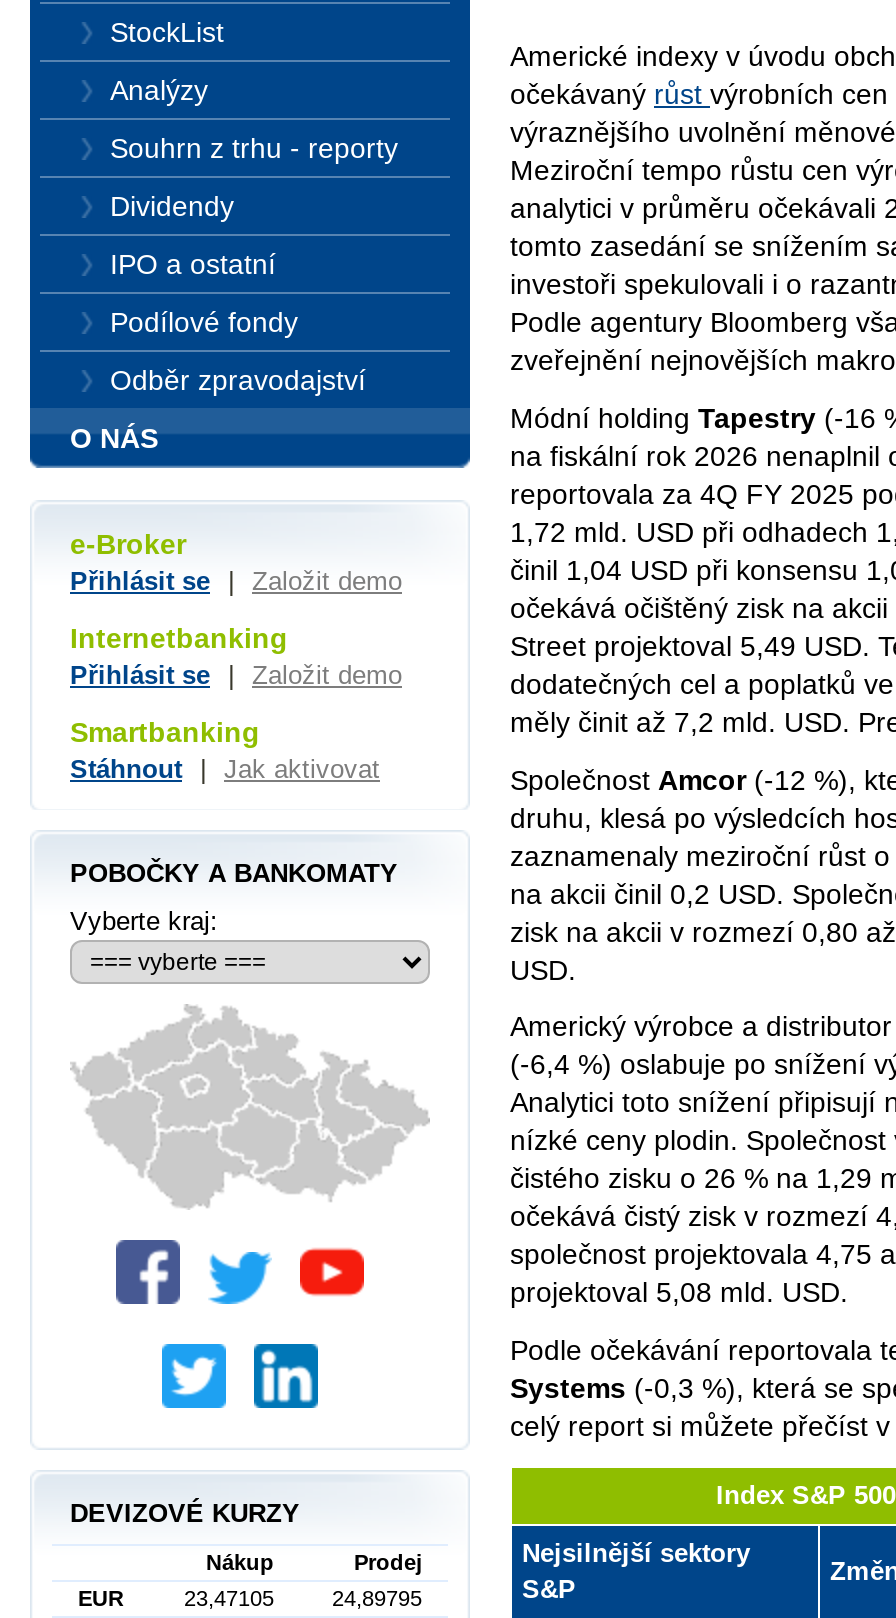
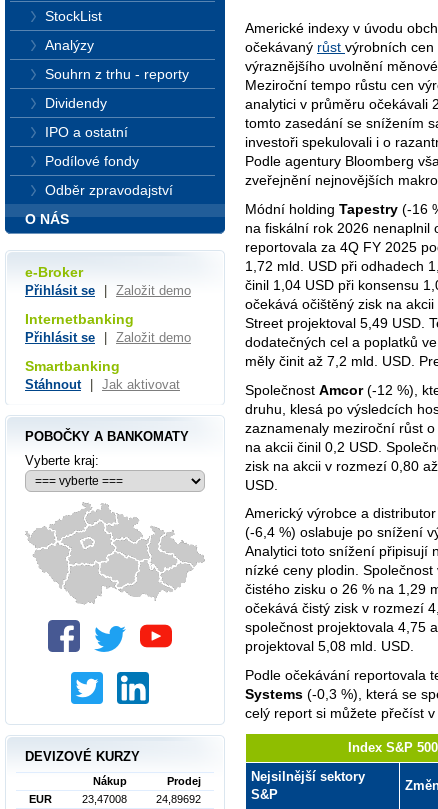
- 23,47105
+ 23,47008

- 24,89795
+ 24,89692
